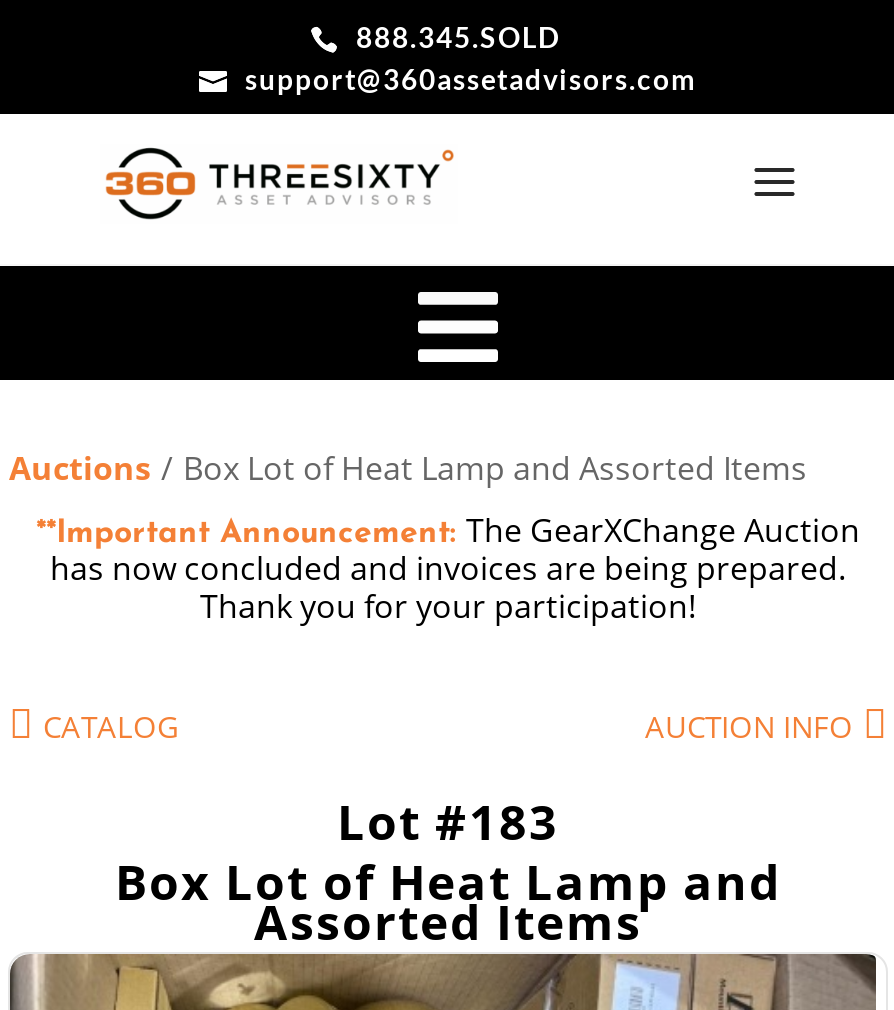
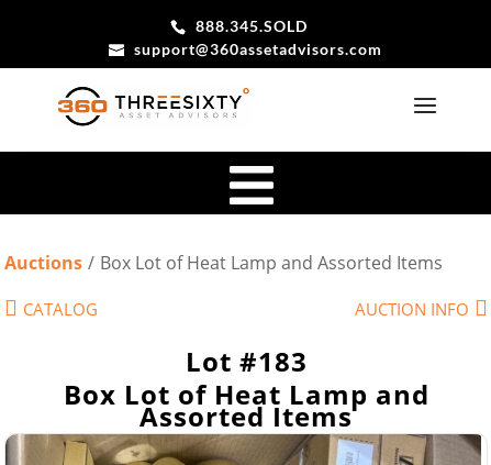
- **Important Announcement: The GearXChange Auction
- has now concluded and invoices are being prepared.
- Thank you for your participation!
